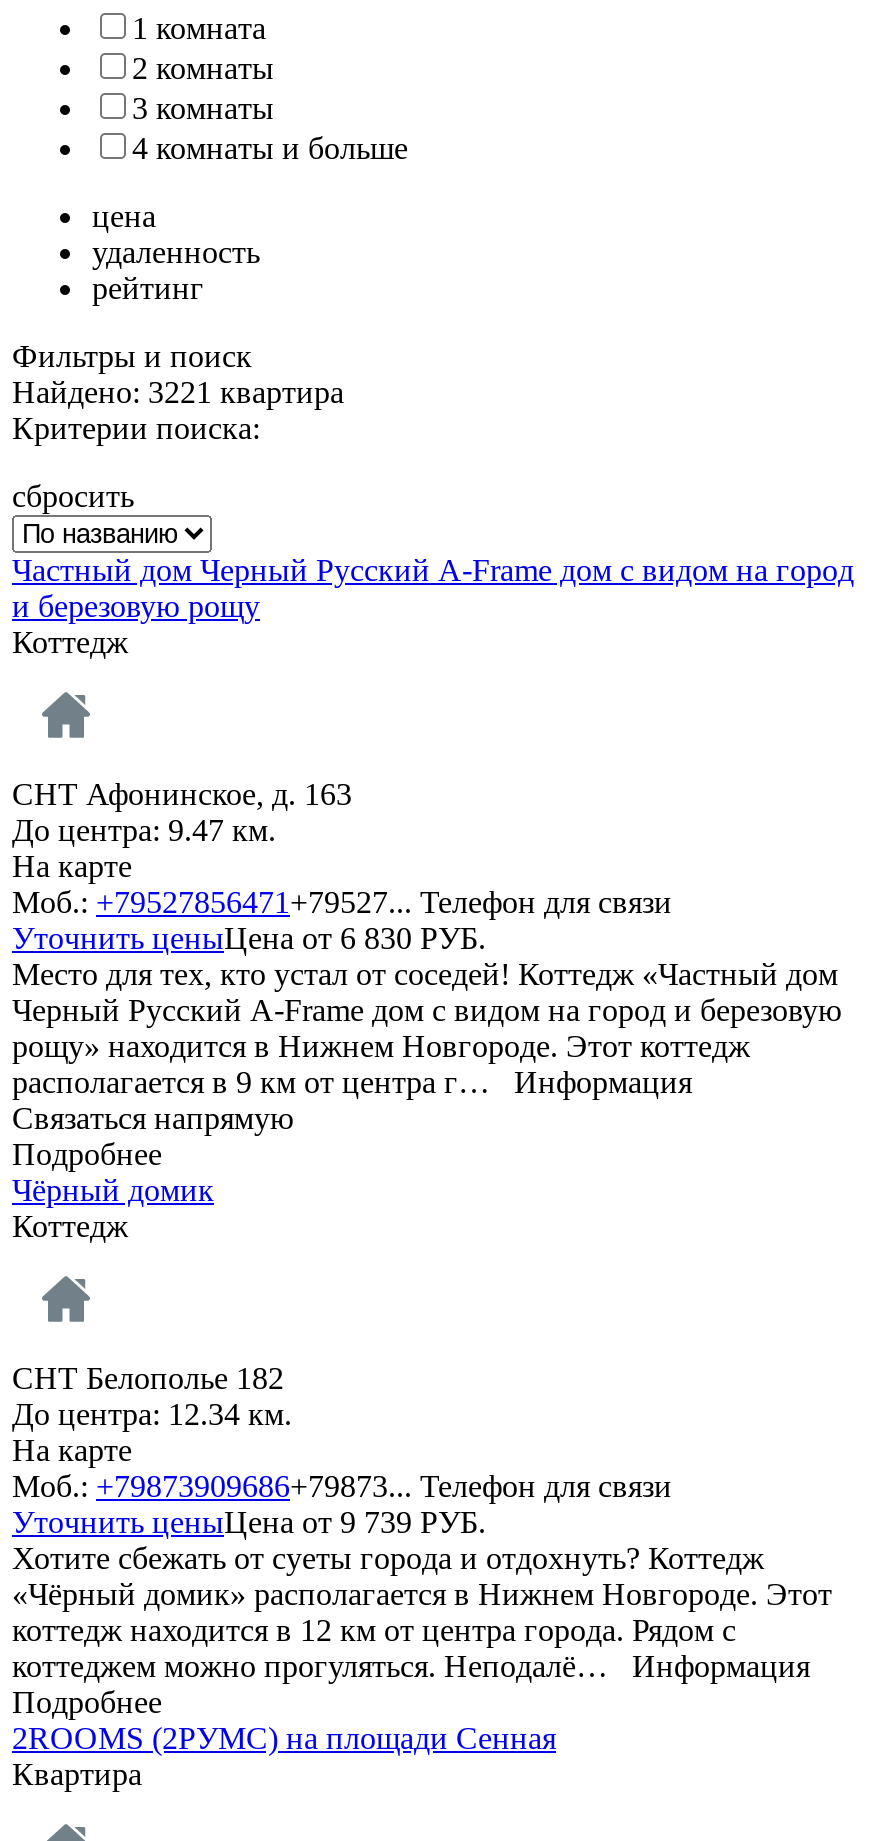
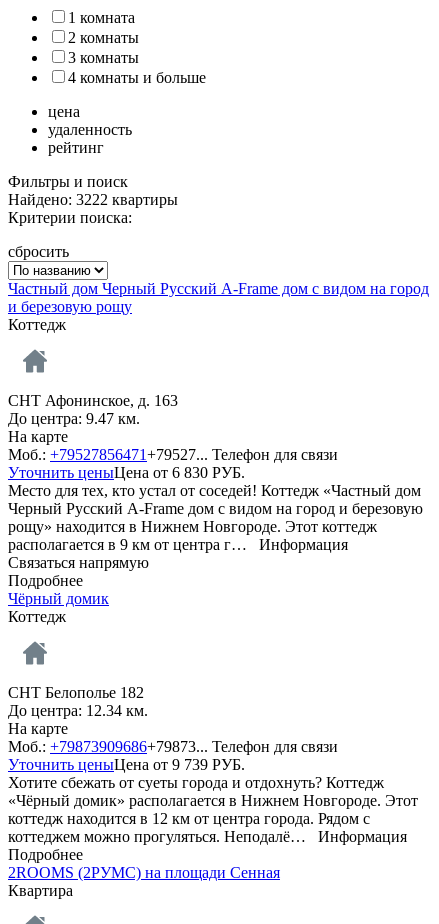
- Найдено: 3221 квартира
+ Найдено: 3222 квартиры
